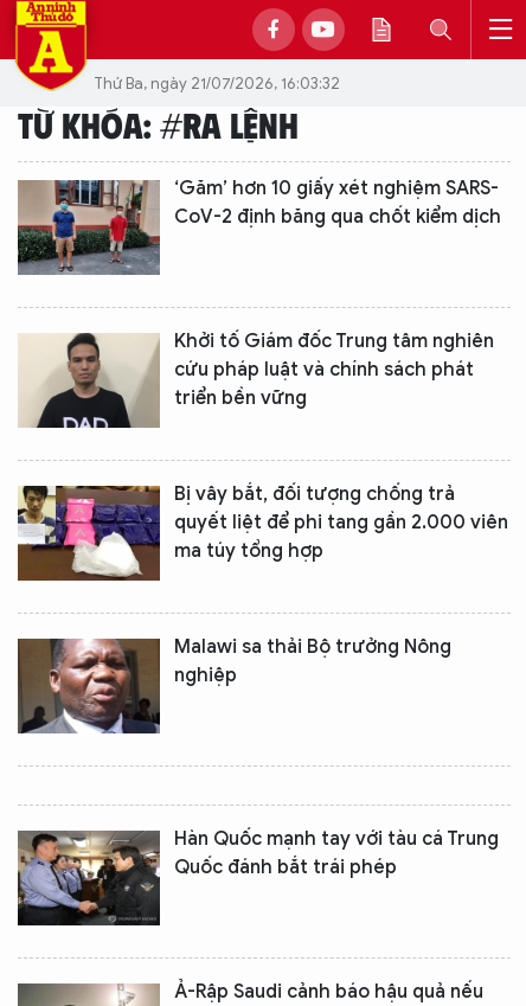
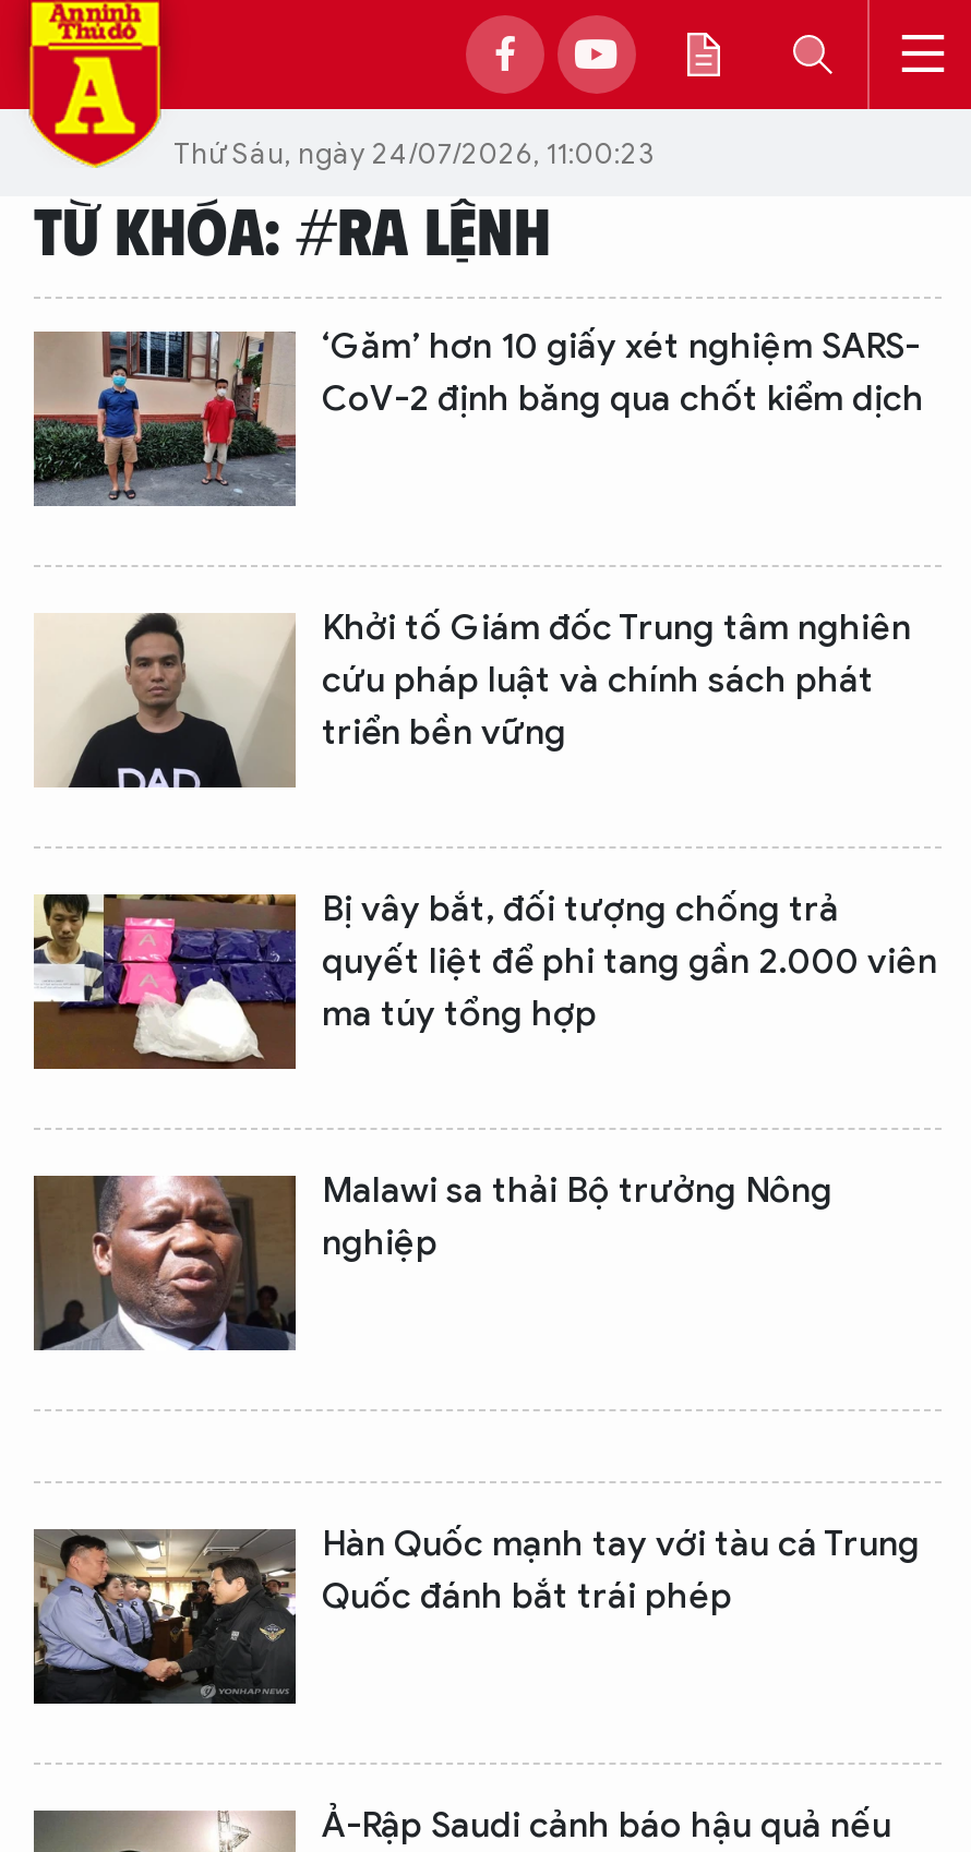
- Thứ Ba, ngày 21/07/2026, 16:03:32
+ Thứ Sáu, ngày 24/07/2026, 11:00:23
